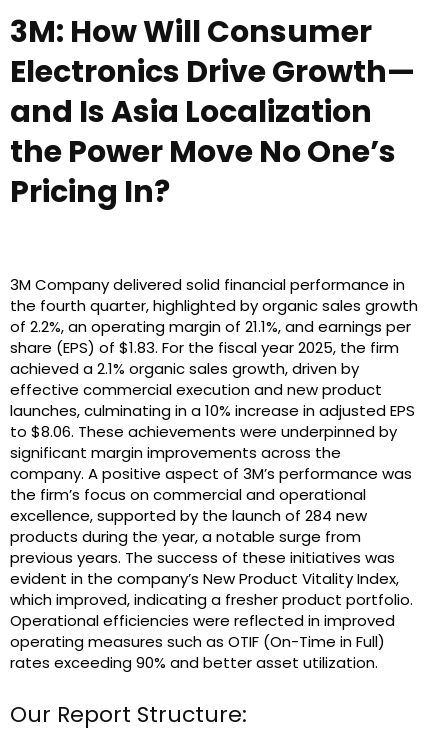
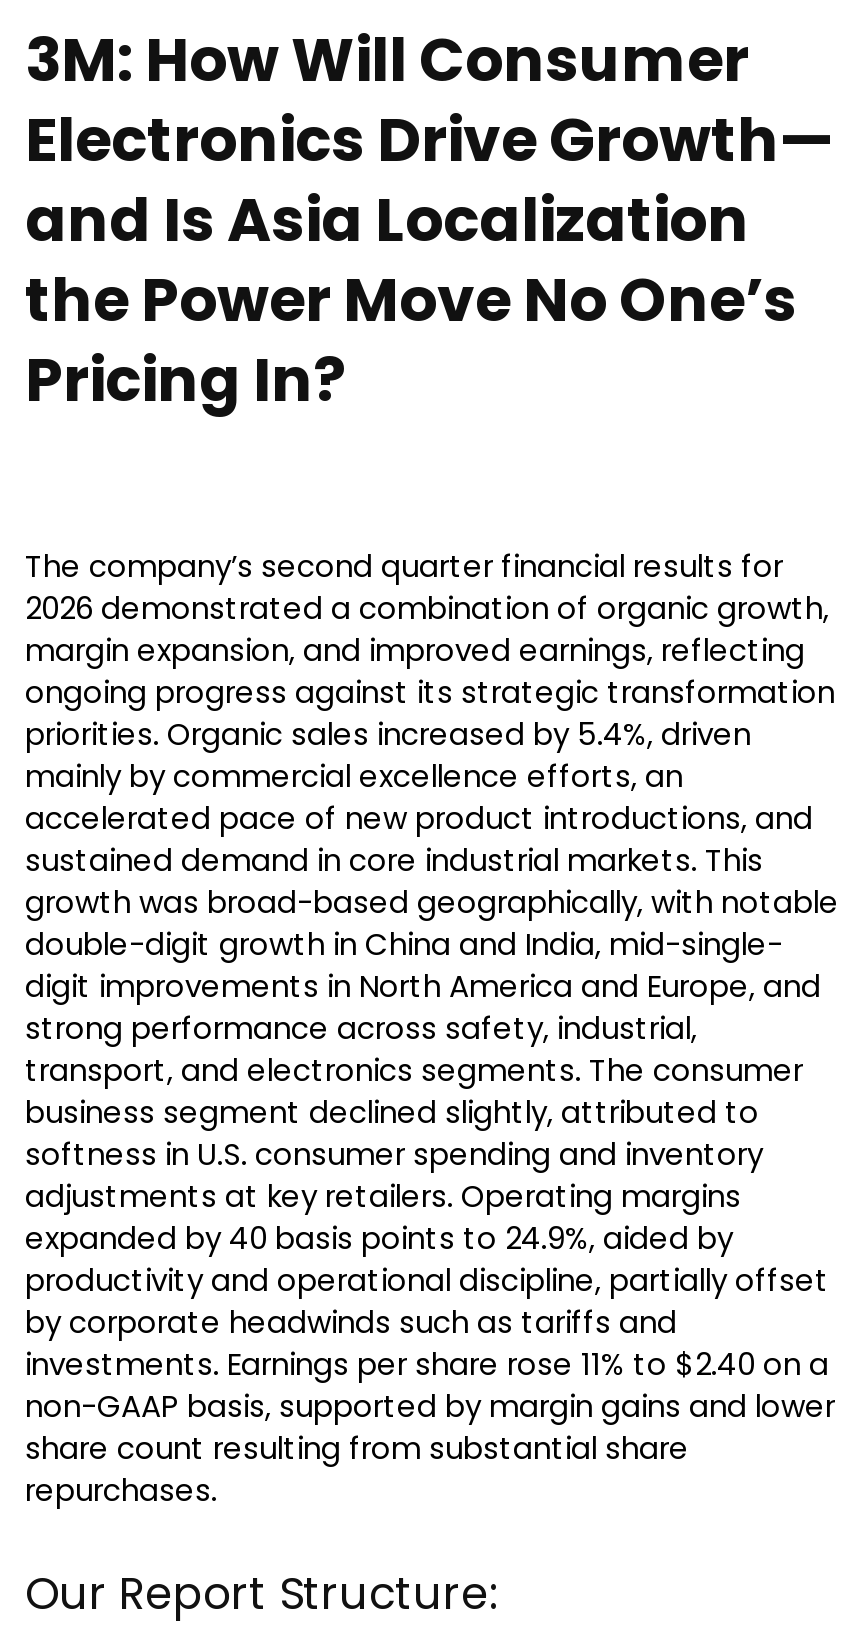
- 3M Company delivered solid financial performance in
- the fourth quarter, highlighted by organic sales growth
- of 2.2%, an operating margin of 21.1%, and earnings per
- share (EPS) of $1.83. For the fiscal year 2025, the firm
- achieved a 2.1% organic sales growth, driven by
- effective commercial execution and new product
- launches, culminating in a 10% increase in adjusted EPS
- to $8.06. These achievements were underpinned by
- significant margin improvements across the
- company. A positive aspect of 3M’s performance was
- the firm’s focus on commercial and operational
- excellence, supported by the launch of 284 new
- products during the year, a notable surge from
- previous years. The success of these initiatives was
- evident in the company’s New Product Vitality Index,
- which improved, indicating a fresher product portfolio.
- Operational efficiencies were reflected in improved
- operating measures such as OTIF (On-Time in Full)
- rates exceeding 90% and better asset utilization.
+ The company’s second quarter financial results for
+ 2026 demonstrated a combination of organic growth,
+ margin expansion, and improved earnings, reflecting
+ ongoing progress against its strategic transformation
+ priorities. Organic sales increased by 5.4%, driven
+ mainly by commercial excellence efforts, an
+ accelerated pace of new product introductions, and
+ sustained demand in core industrial markets. This
+ growth was broad-based geographically, with notable
+ double-digit growth in China and India, mid-single-
+ digit improvements in North America and Europe, and
+ strong performance across safety, industrial,
+ transport, and electronics segments. The consumer
+ business segment declined slightly, attributed to
+ softness in U.S. consumer spending and inventory
+ adjustments at key retailers. Operating margins
+ expanded by 40 basis points to 24.9%, aided by
+ productivity and operational discipline, partially offset
+ by corporate headwinds such as tariffs and
+ investments. Earnings per share rose 11% to $2.40 on a
+ non-GAAP basis, supported by margin gains and lower
+ share count resulting from substantial share
+ repurchases.
